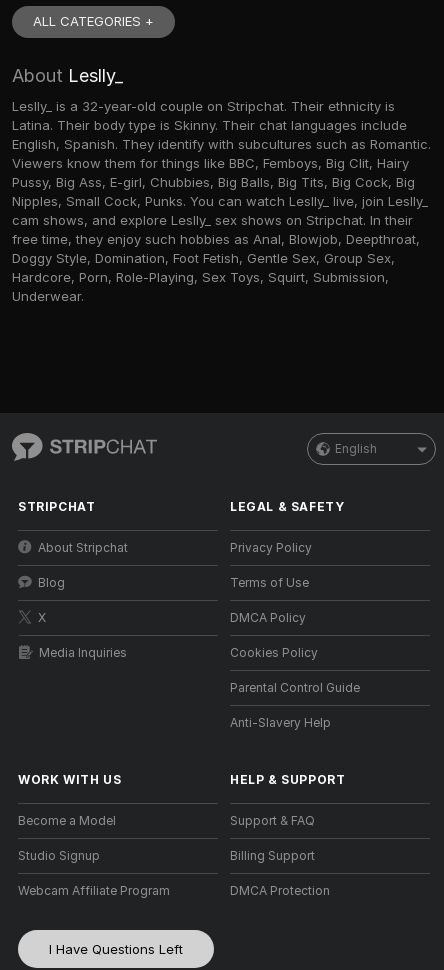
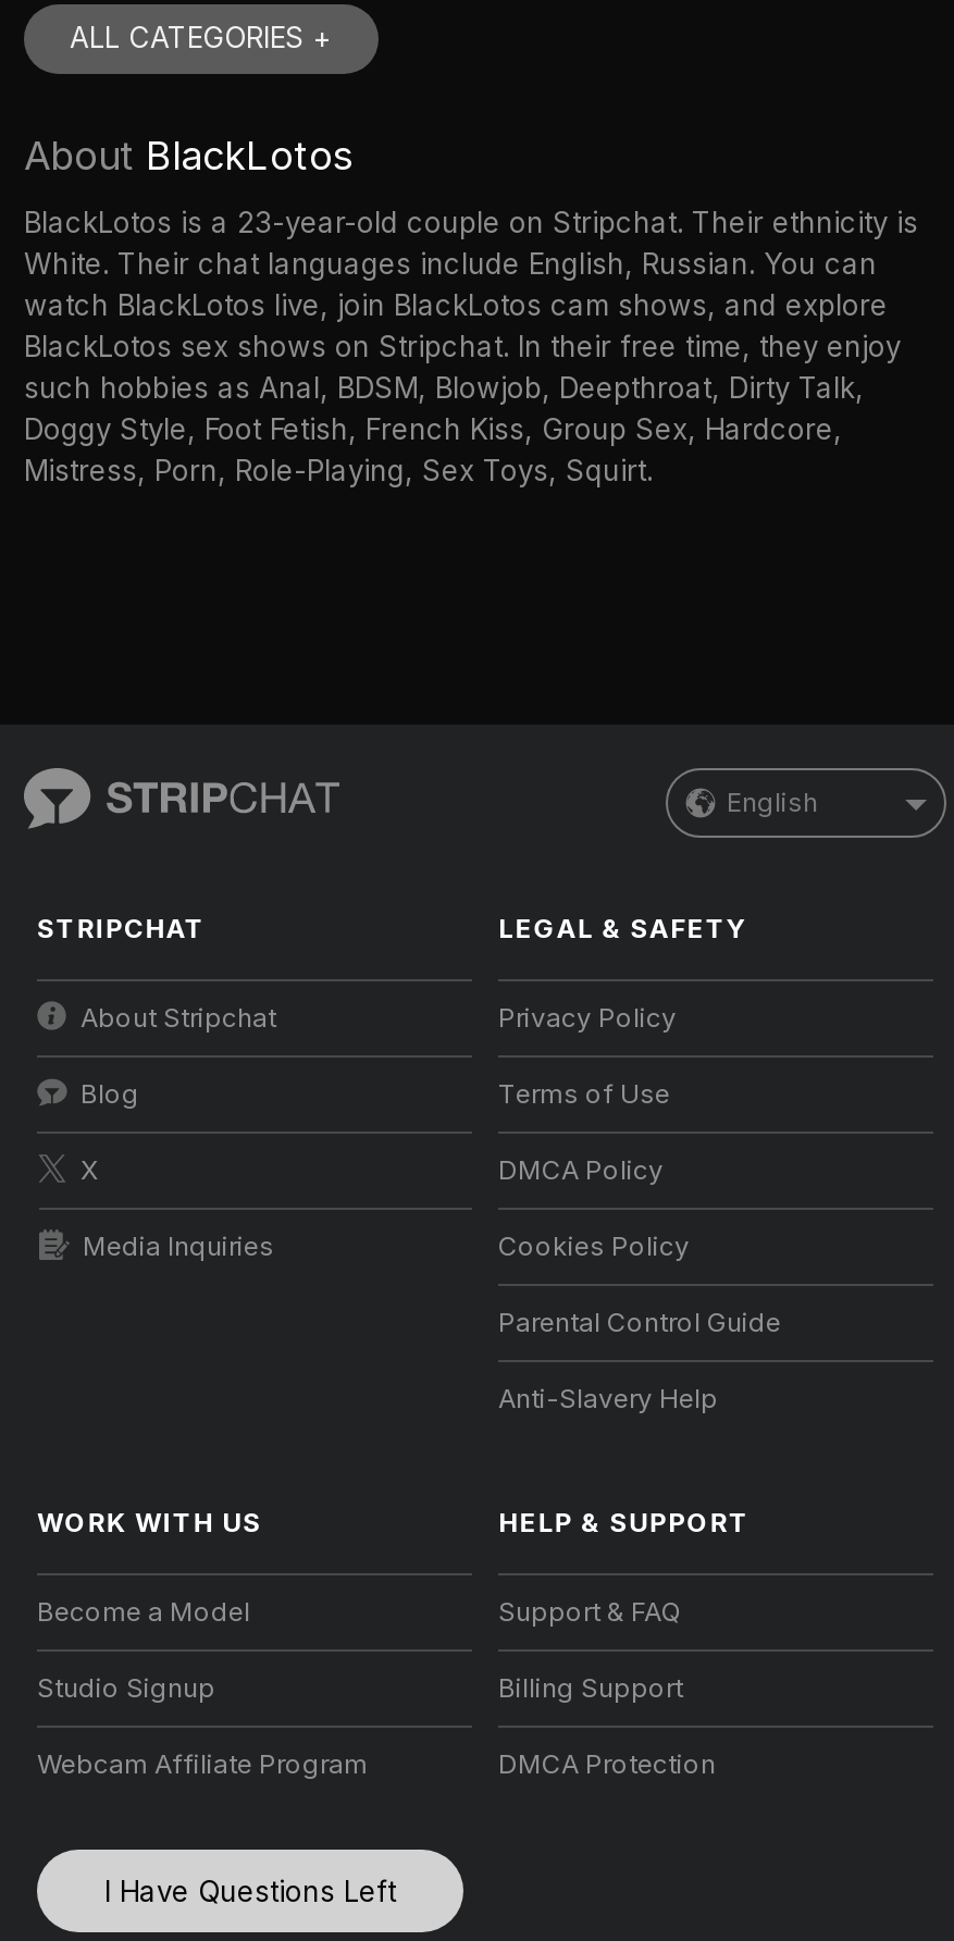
- About Leslly_
+ About BlackLotos

- Leslly_ is a 32-year-old couple on Stripchat. Their ethnicity is
- Latina. Their body type is Skinny. Their chat languages include
- English, Spanish. They identify with subcultures such as Romantic.
- Viewers know them for things like BBC, Femboys, Big Clit, Hairy
- Pussy, Big Ass, E-girl, Chubbies, Big Balls, Big Tits, Big Cock, Big
- Nipples, Small Cock, Punks. You can watch Leslly_ live, join Leslly_
- cam shows, and explore Leslly_ sex shows on Stripchat. In their
- free time, they enjoy such hobbies as Anal, Blowjob, Deepthroat,
- Doggy Style, Domination, Foot Fetish, Gentle Sex, Group Sex,
- Hardcore, Porn, Role-Playing, Sex Toys, Squirt, Submission,
- Underwear.
+ BlackLotos is a 23-year-old couple on Stripchat. Their ethnicity is
+ White. Their chat languages include English, Russian. You can
+ watch BlackLotos live, join BlackLotos cam shows, and explore
+ BlackLotos sex shows on Stripchat. In their free time, they enjoy
+ such hobbies as Anal, BDSM, Blowjob, Deepthroat, Dirty Talk,
+ Doggy Style, Foot Fetish, French Kiss, Group Sex, Hardcore,
+ Mistress, Porn, Role-Playing, Sex Toys, Squirt.
